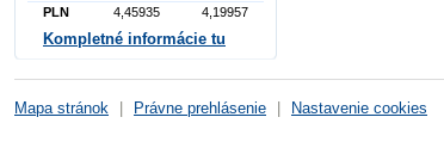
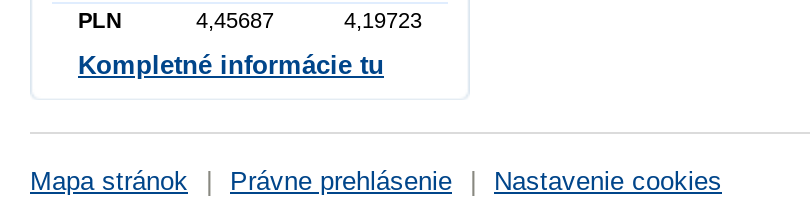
- 4,45935
+ 4,45687

- 4,19957
+ 4,19723
